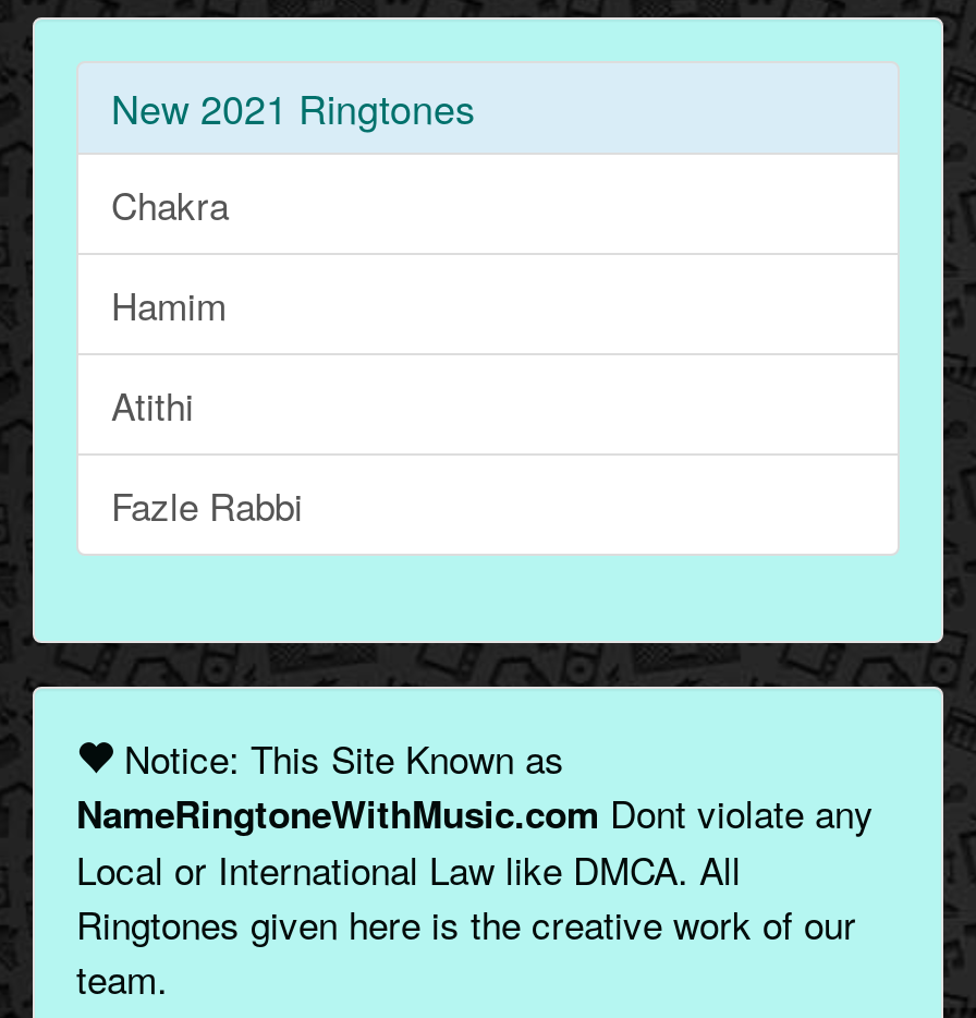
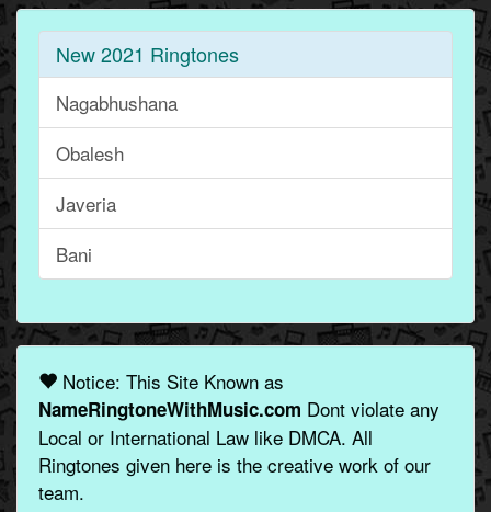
- Chakra
+ Nagabhushana

- Hamim
+ Obalesh

- Atithi
+ Javeria

- Fazle Rabbi
+ Bani
